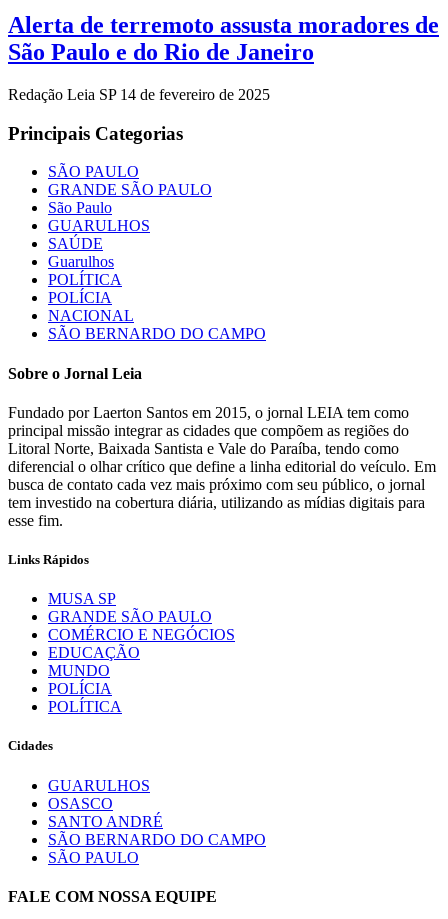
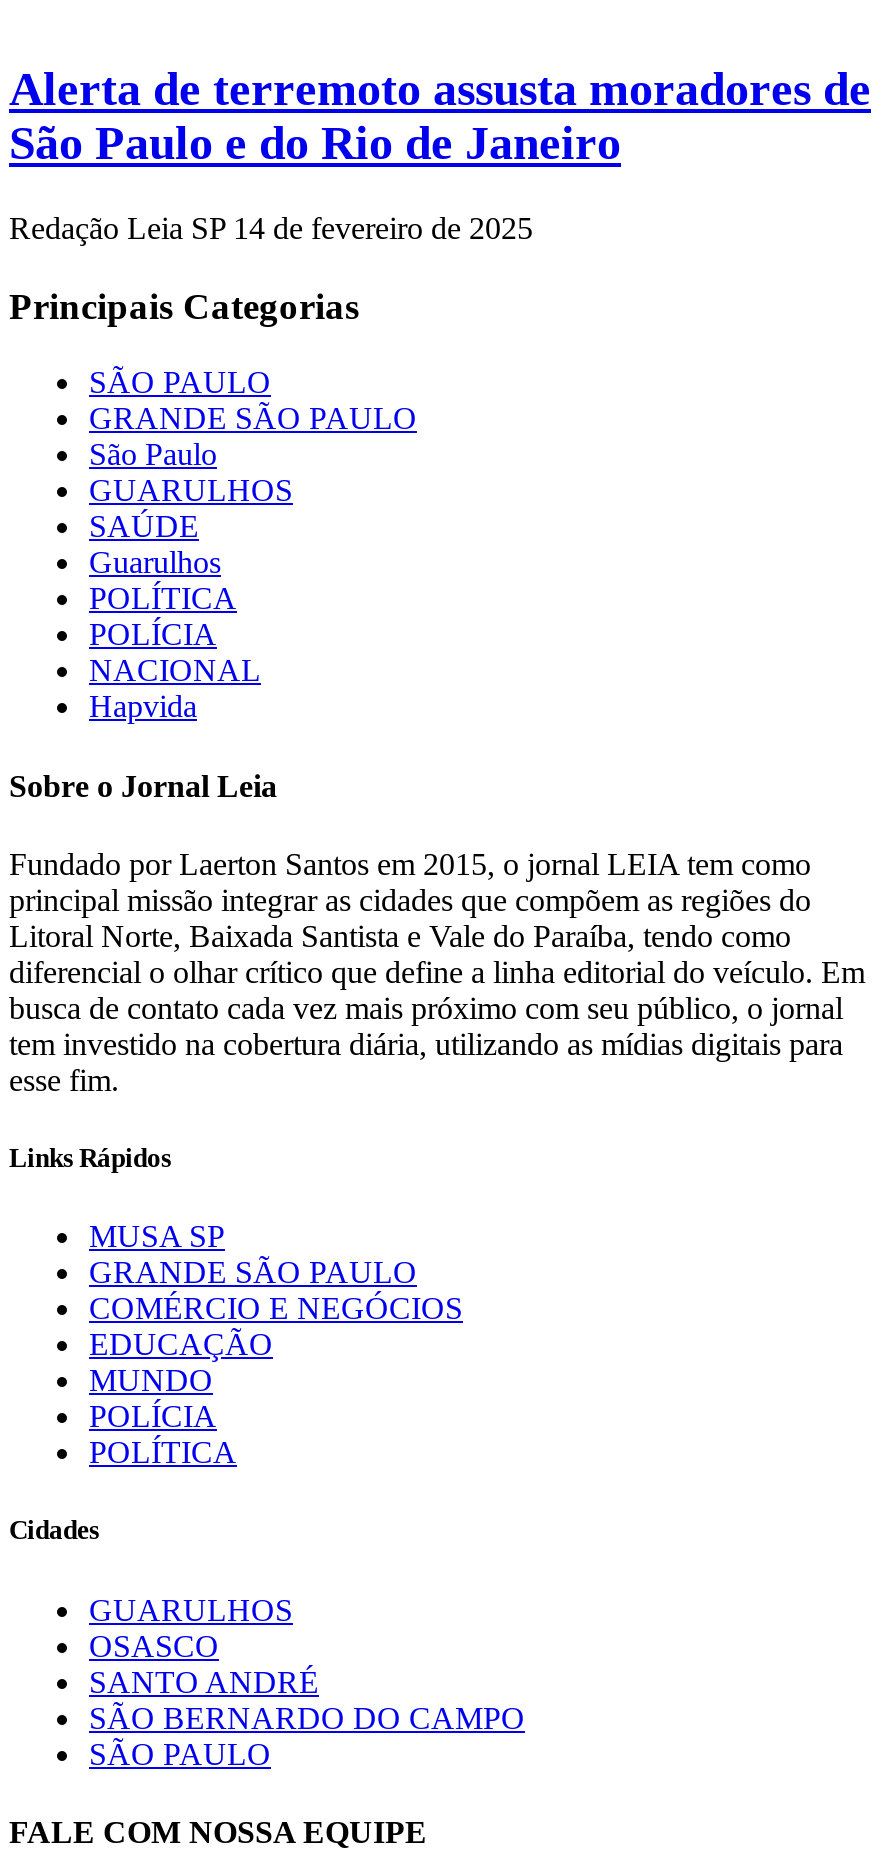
- SÃO BERNARDO DO CAMPO
+ Hapvida
